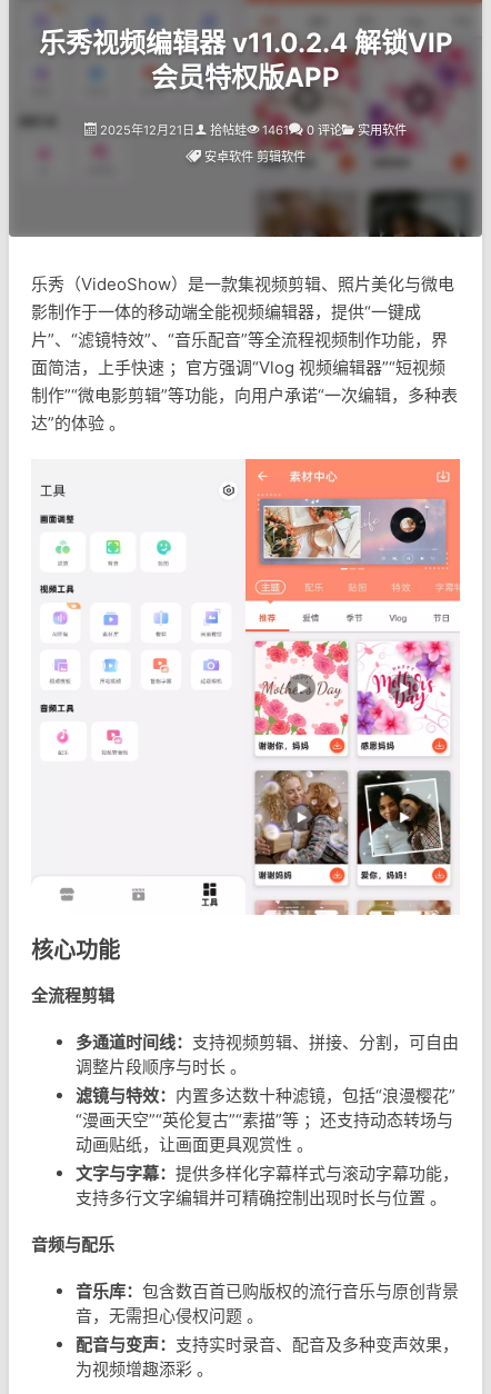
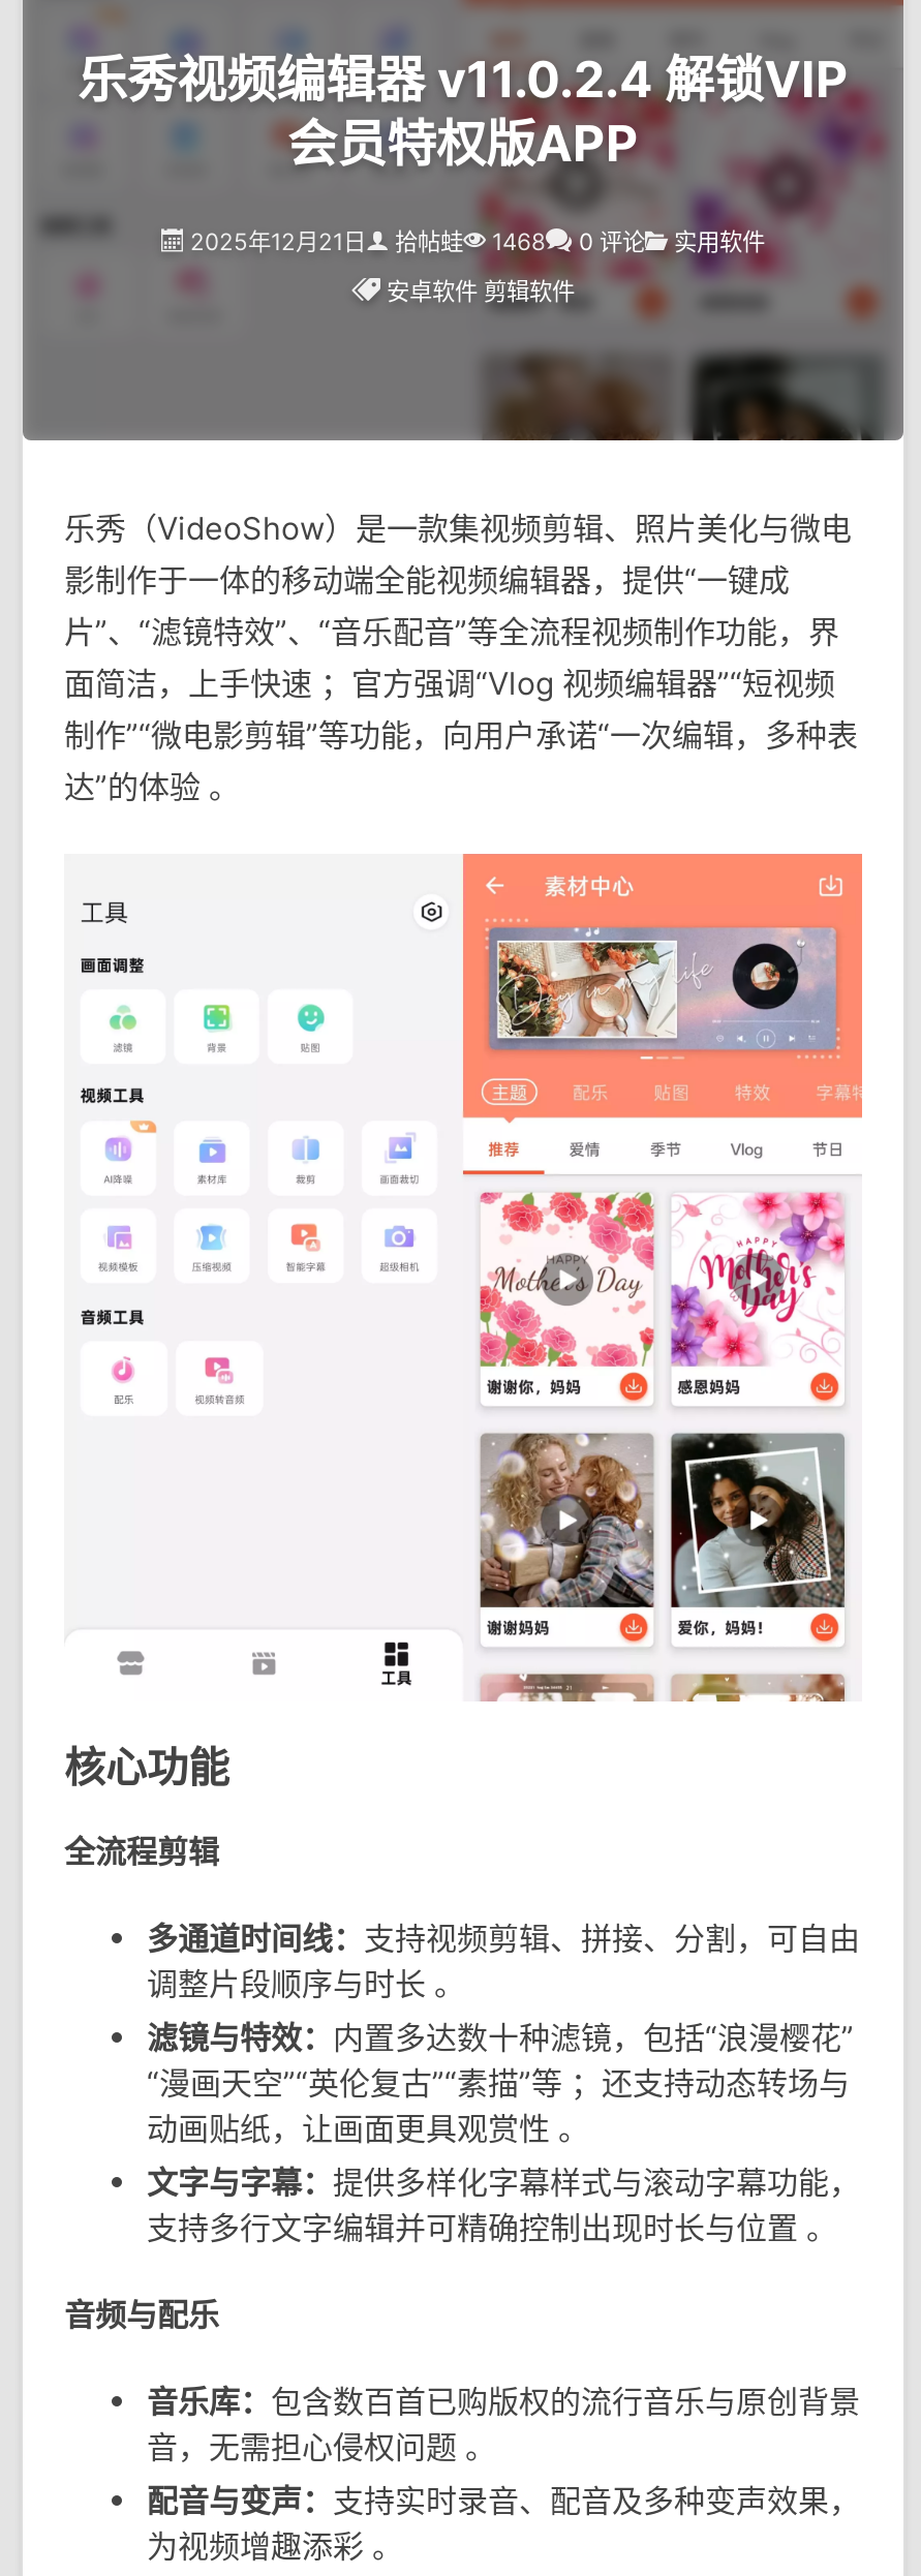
- 2025年12月21日 拾帖蛙 1461 0 评论 实用软件
+ 2025年12月21日 拾帖蛙 1468 0 评论 实用软件
